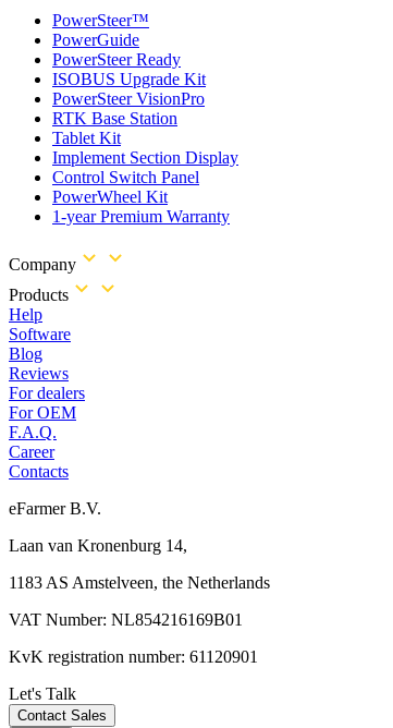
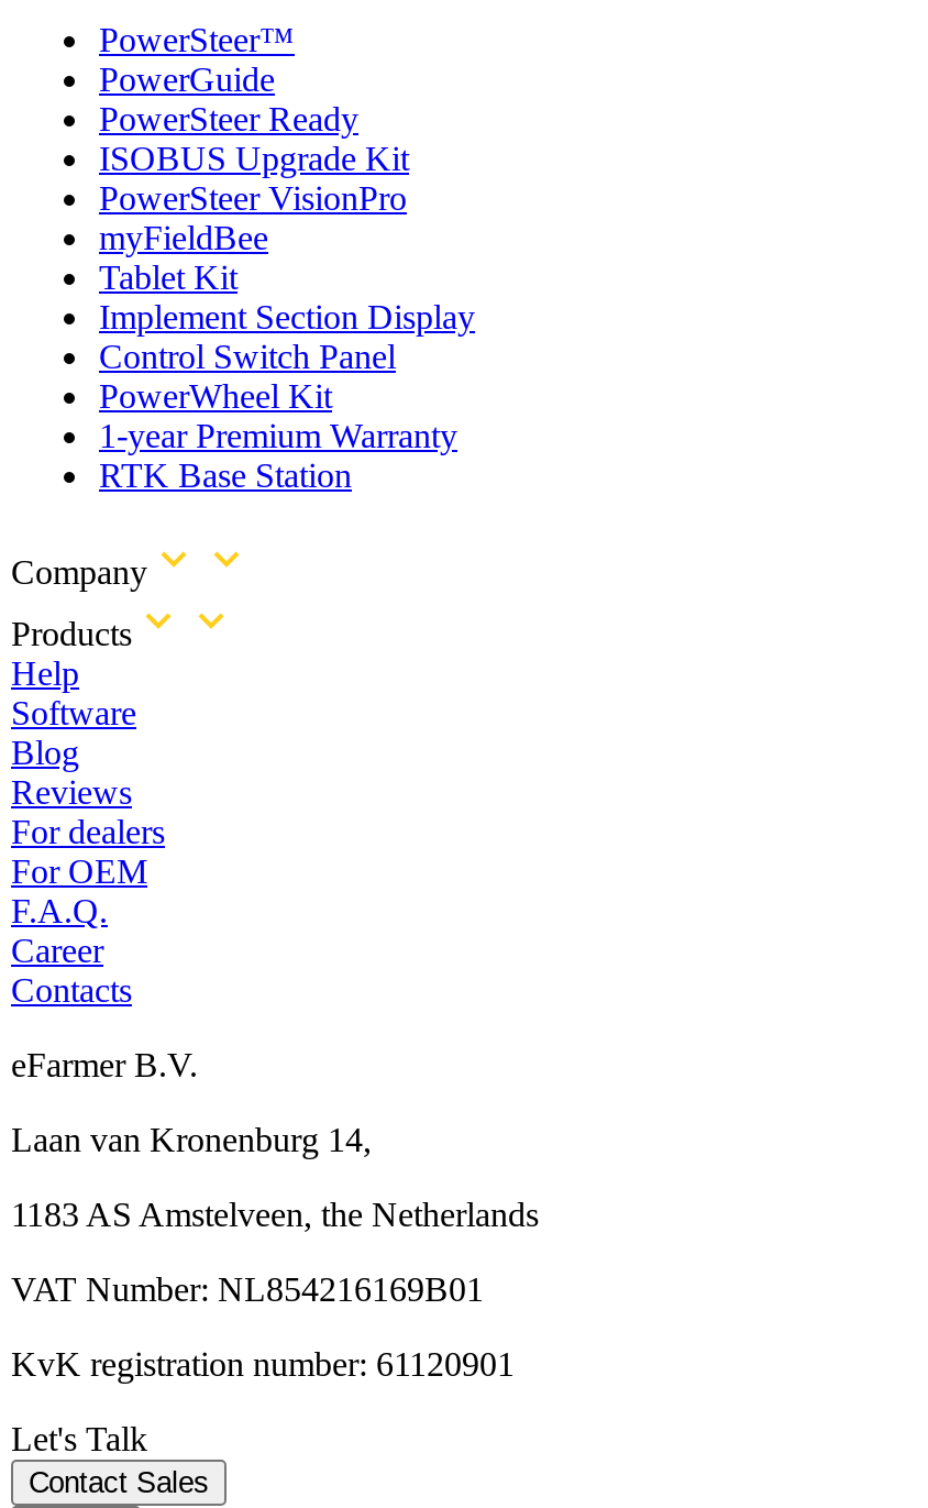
moved down: RTK Base Station

+ myFieldBee
